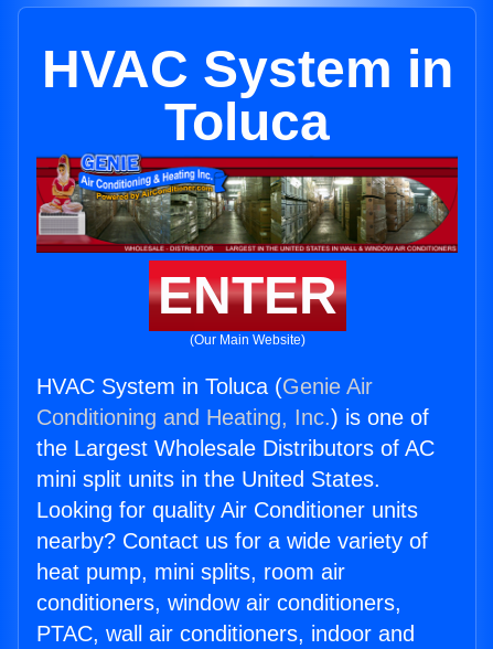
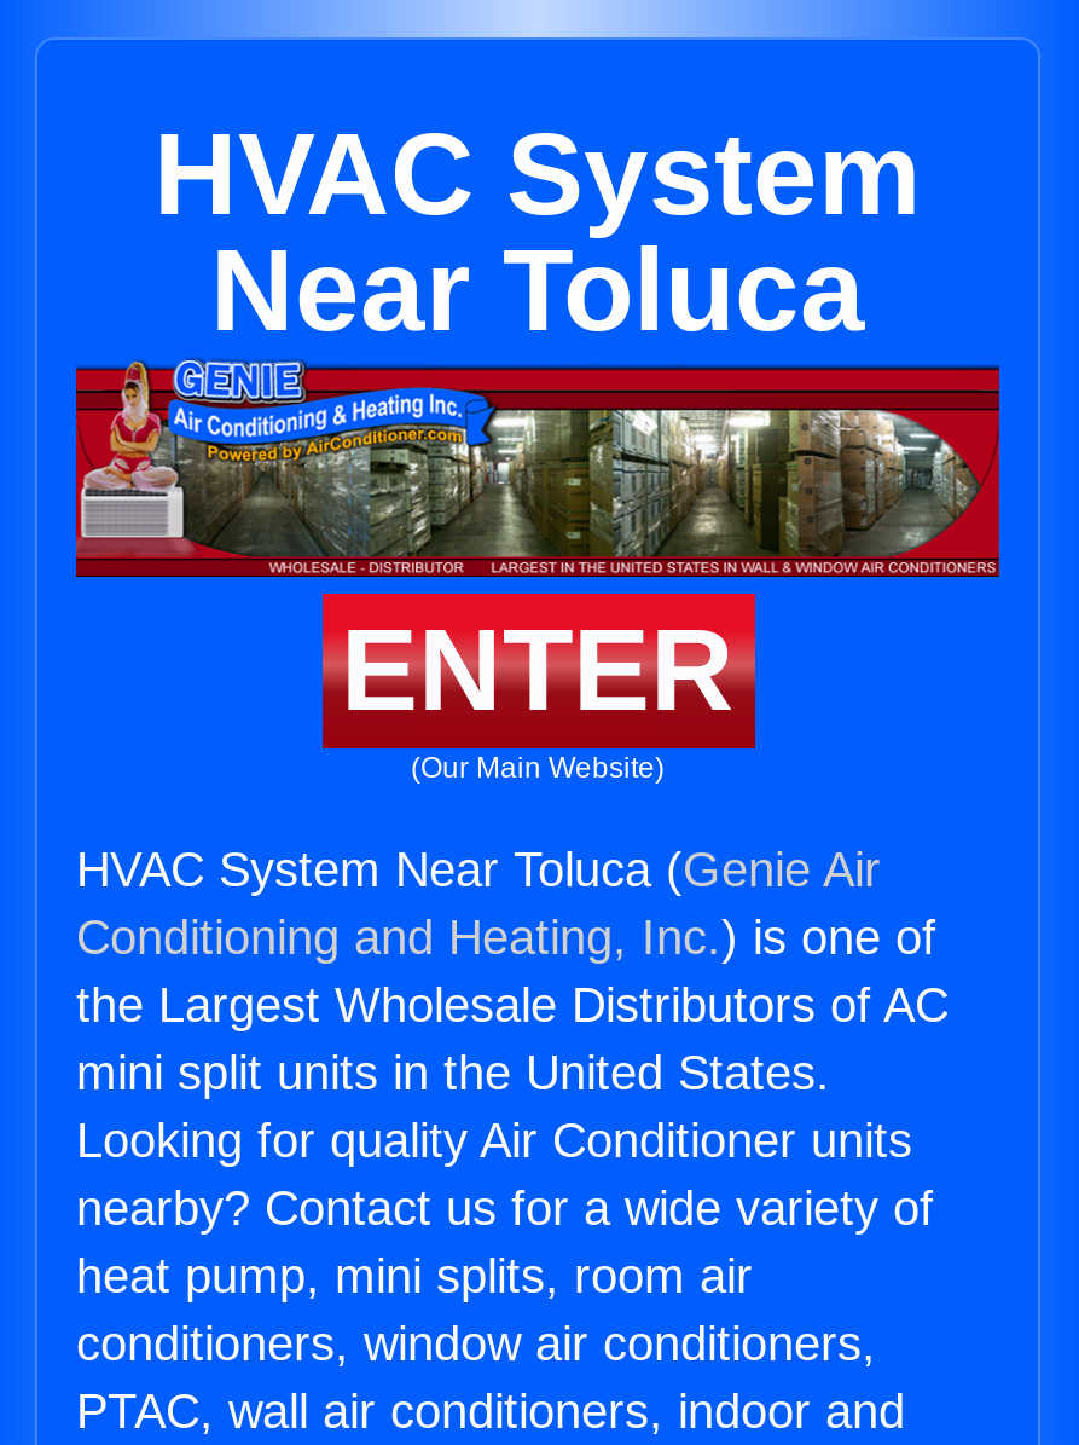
- HVAC System in
- Toluca
+ HVAC System
+ Near Toluca

- HVAC System in Toluca (Genie Air
+ HVAC System Near Toluca (Genie Air
